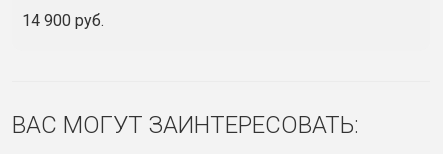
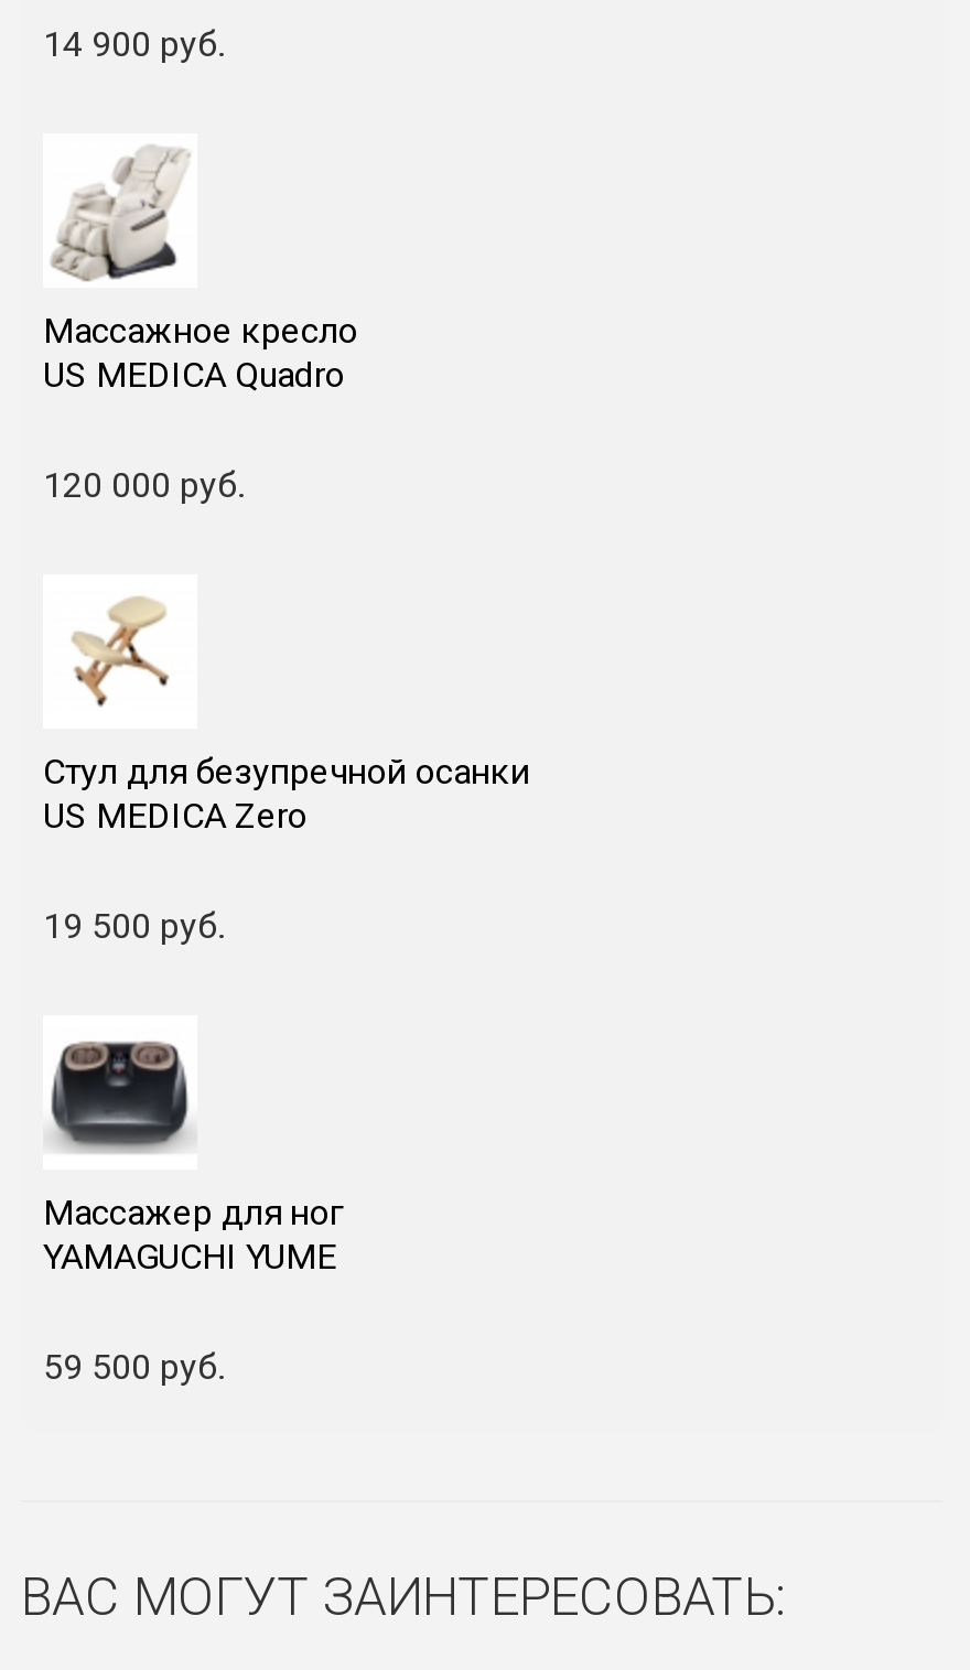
+ [image]
+ Массажное кресло
+ US MEDICA Quadro
+ 120 000 руб.

+ [image]
+ Стул для безупречной осанки
+ US MEDICA Zero
+ 19 500 руб.

+ [image]
+ Массажер для ног
+ YAMAGUCHI YUME
+ 59 500 руб.
